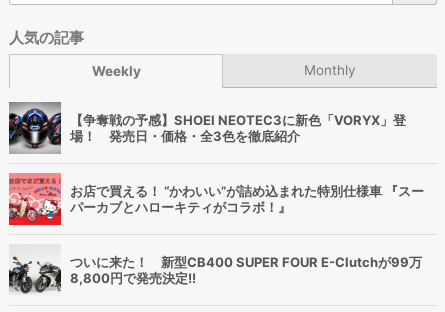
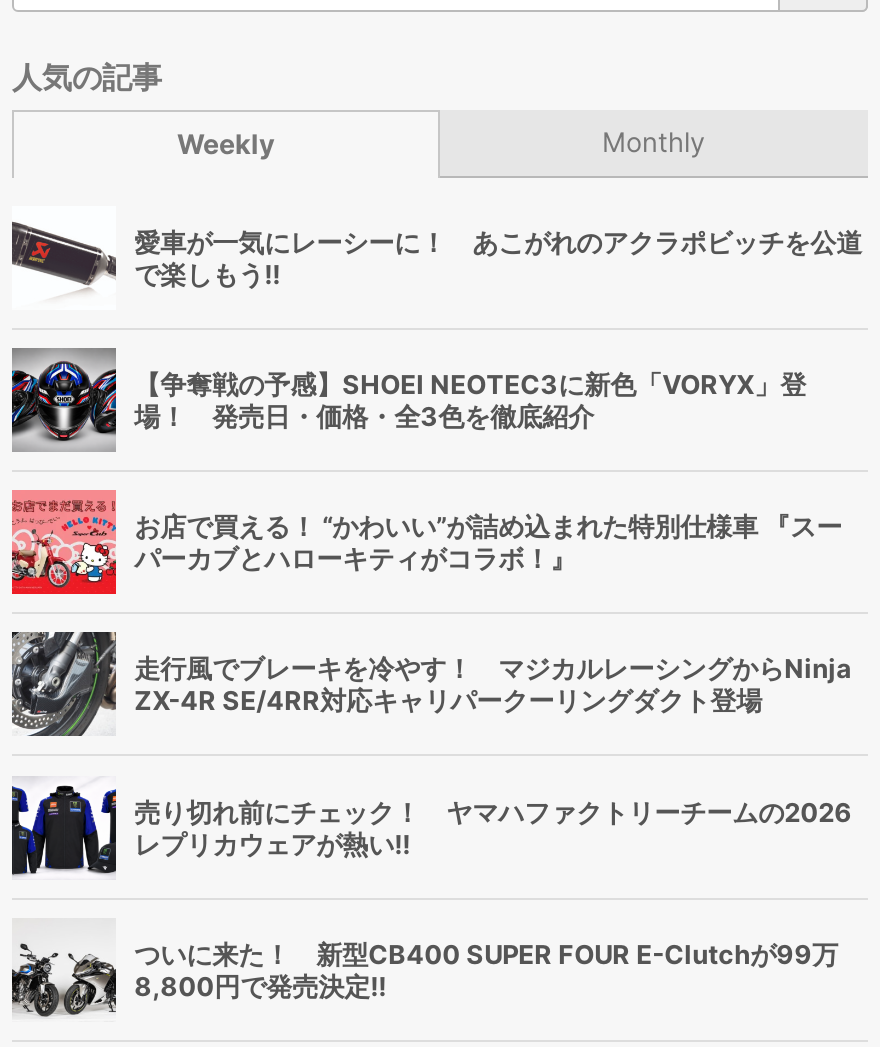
+ [image]
+ 愛車が一気にレーシーに！ あこがれのアクラポビッチを公道
+ で楽しもう!!

+ [image]

+ [image]
+ 走行風でブレーキを冷やす！ マジカルレーシングからNinja
+ ZX-4R SE/4RR対応キャリパークーリングダクト登場
+ 売り切れ前にチェック！ ヤマハファクトリーチームの2026
+ レプリカウェアが熱い!!
